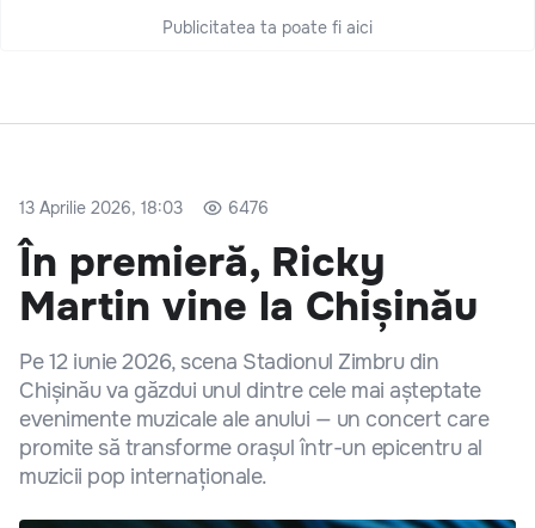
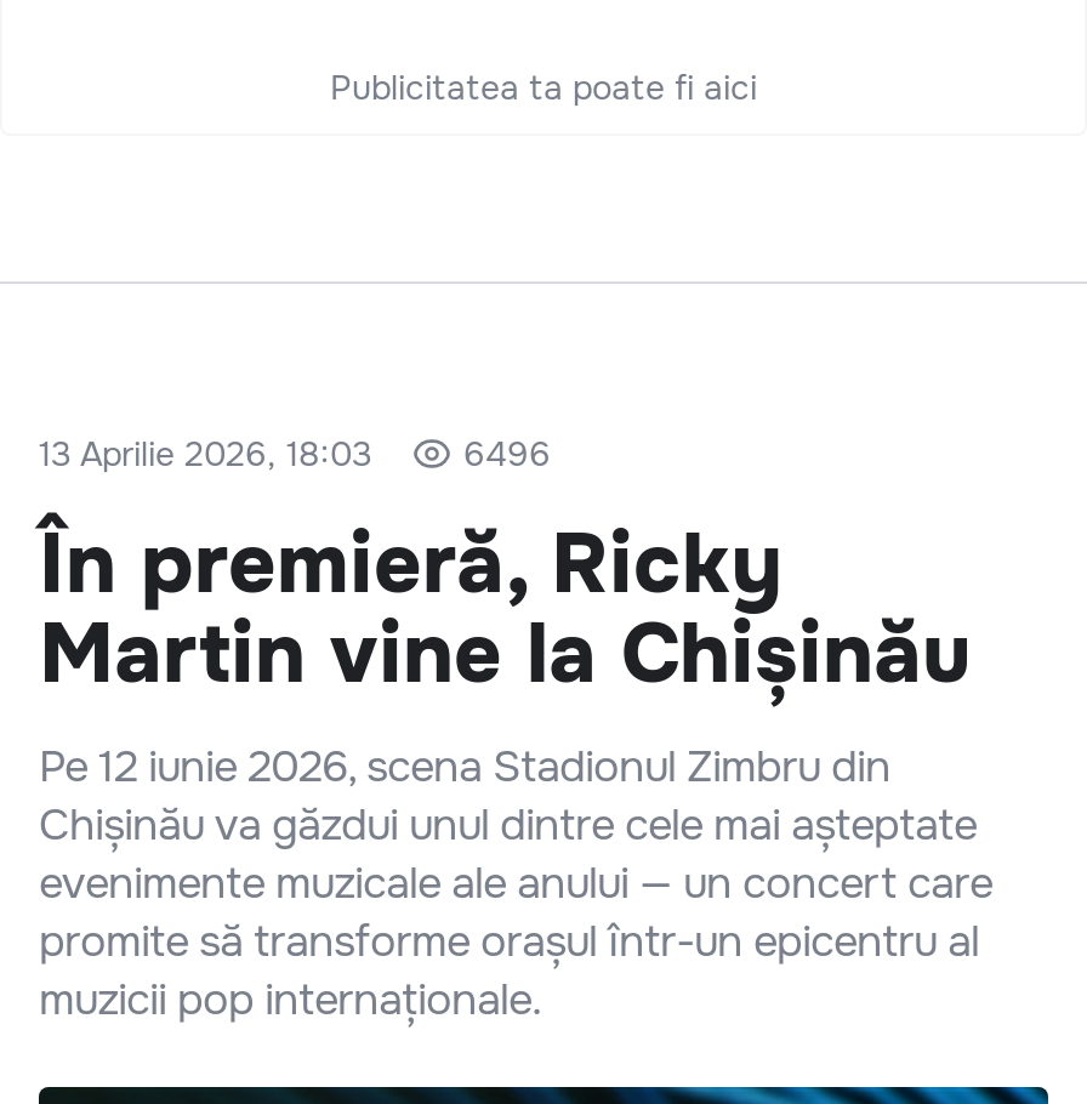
- 6476
+ 6496
